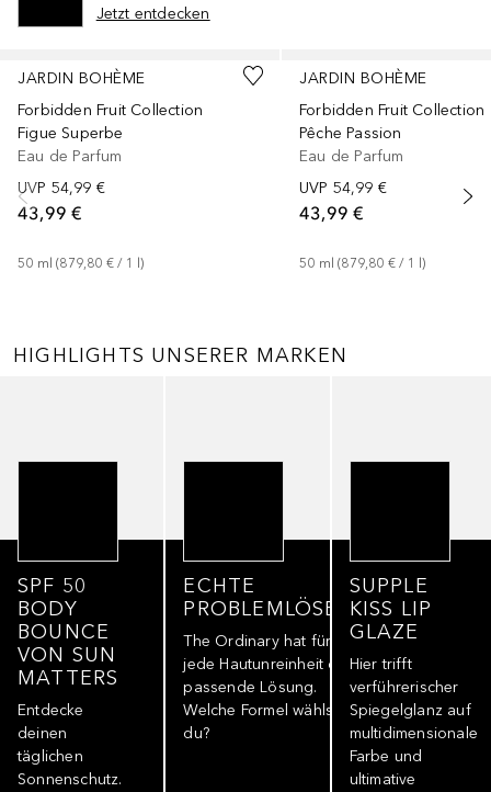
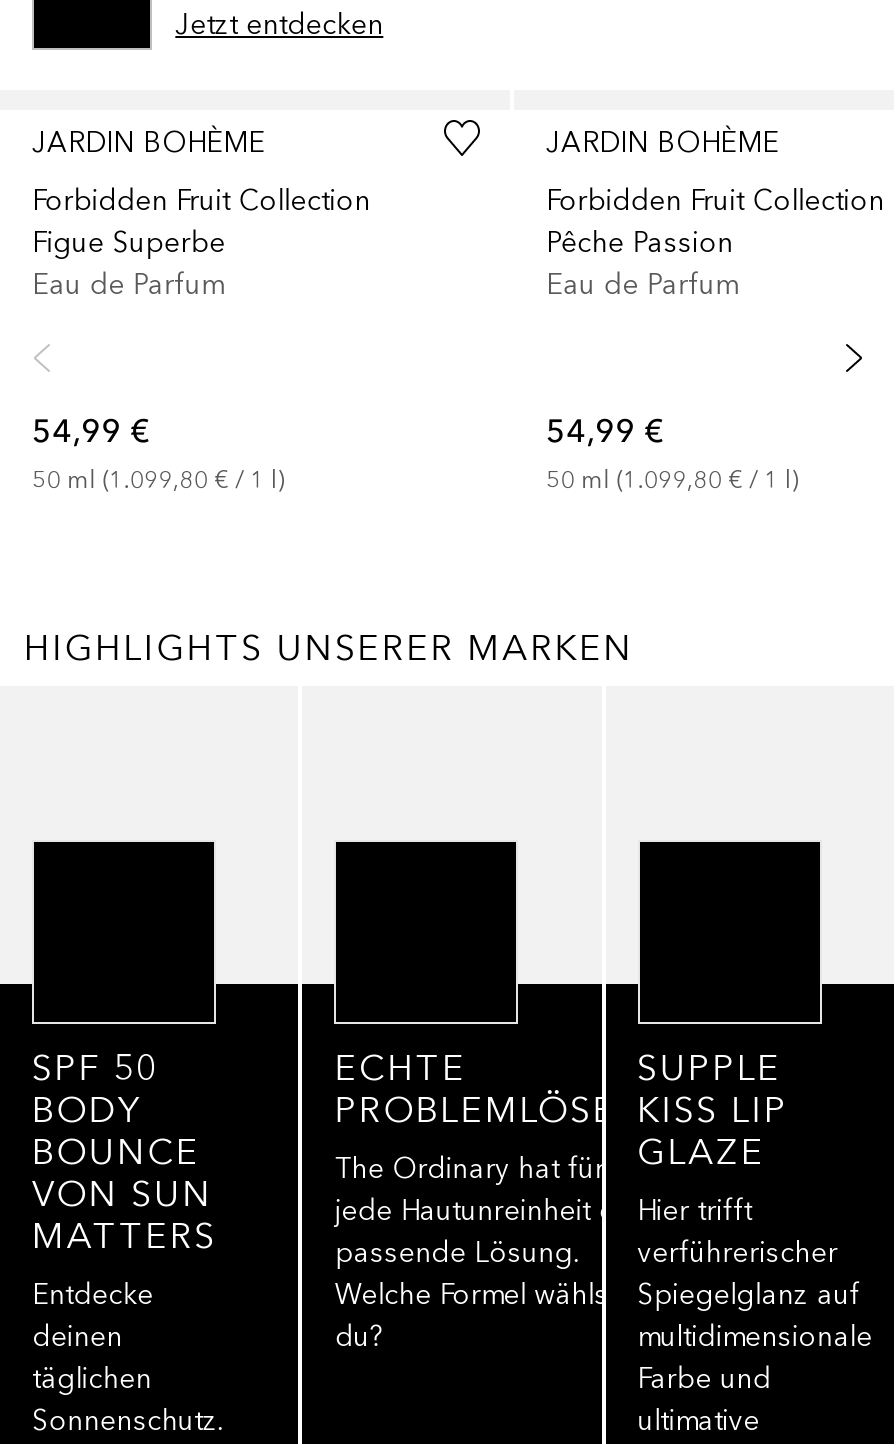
- UVP 54,99 €
- 43,99 €
- 50 ml (879,80 €/ 1 l)
+ 54,99 €
+ 50 ml (1.099,80 €/ 1 l)

- UVP 54,99 €
- 43,99 €
- 50 ml (879,80 €/ 1 l)
+ 54,99 €
+ 50 ml (1.099,80 €/ 1 l)
